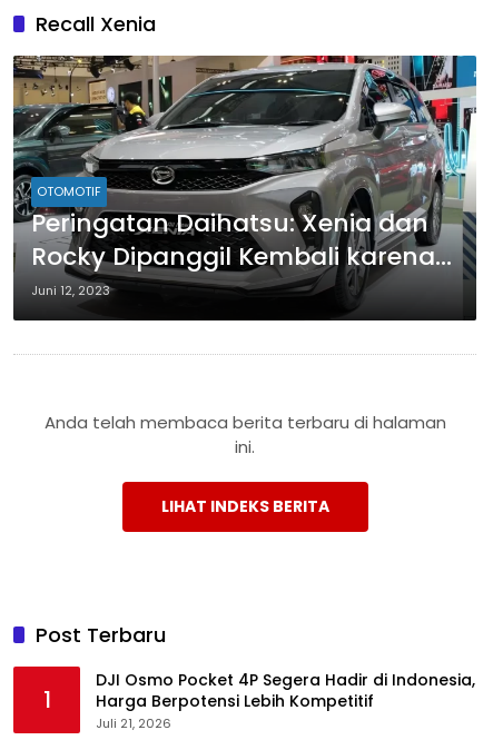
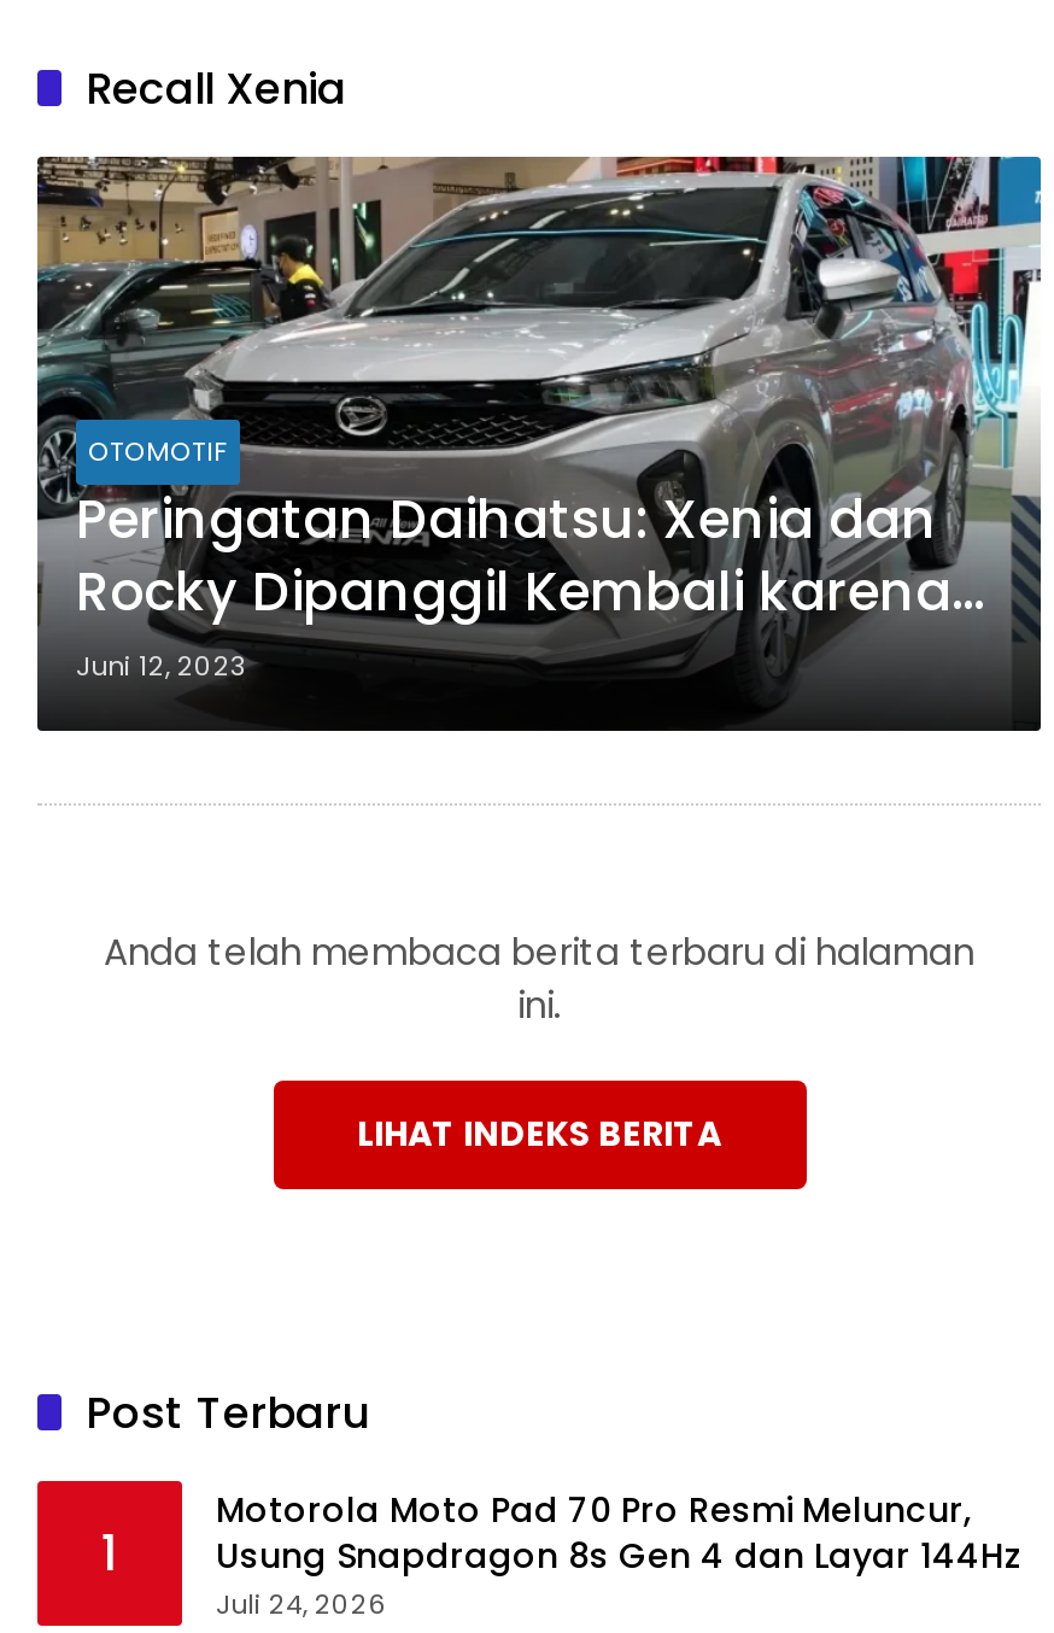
- DJI Osmo Pocket 4P Segera Hadir di Indonesia,
- Harga Berpotensi Lebih Kompetitif
- Juli 21, 2026
+ Motorola Moto Pad 70 Pro Resmi Meluncur,
+ Usung Snapdragon 8s Gen 4 dan Layar 144Hz
+ Juli 24, 2026
